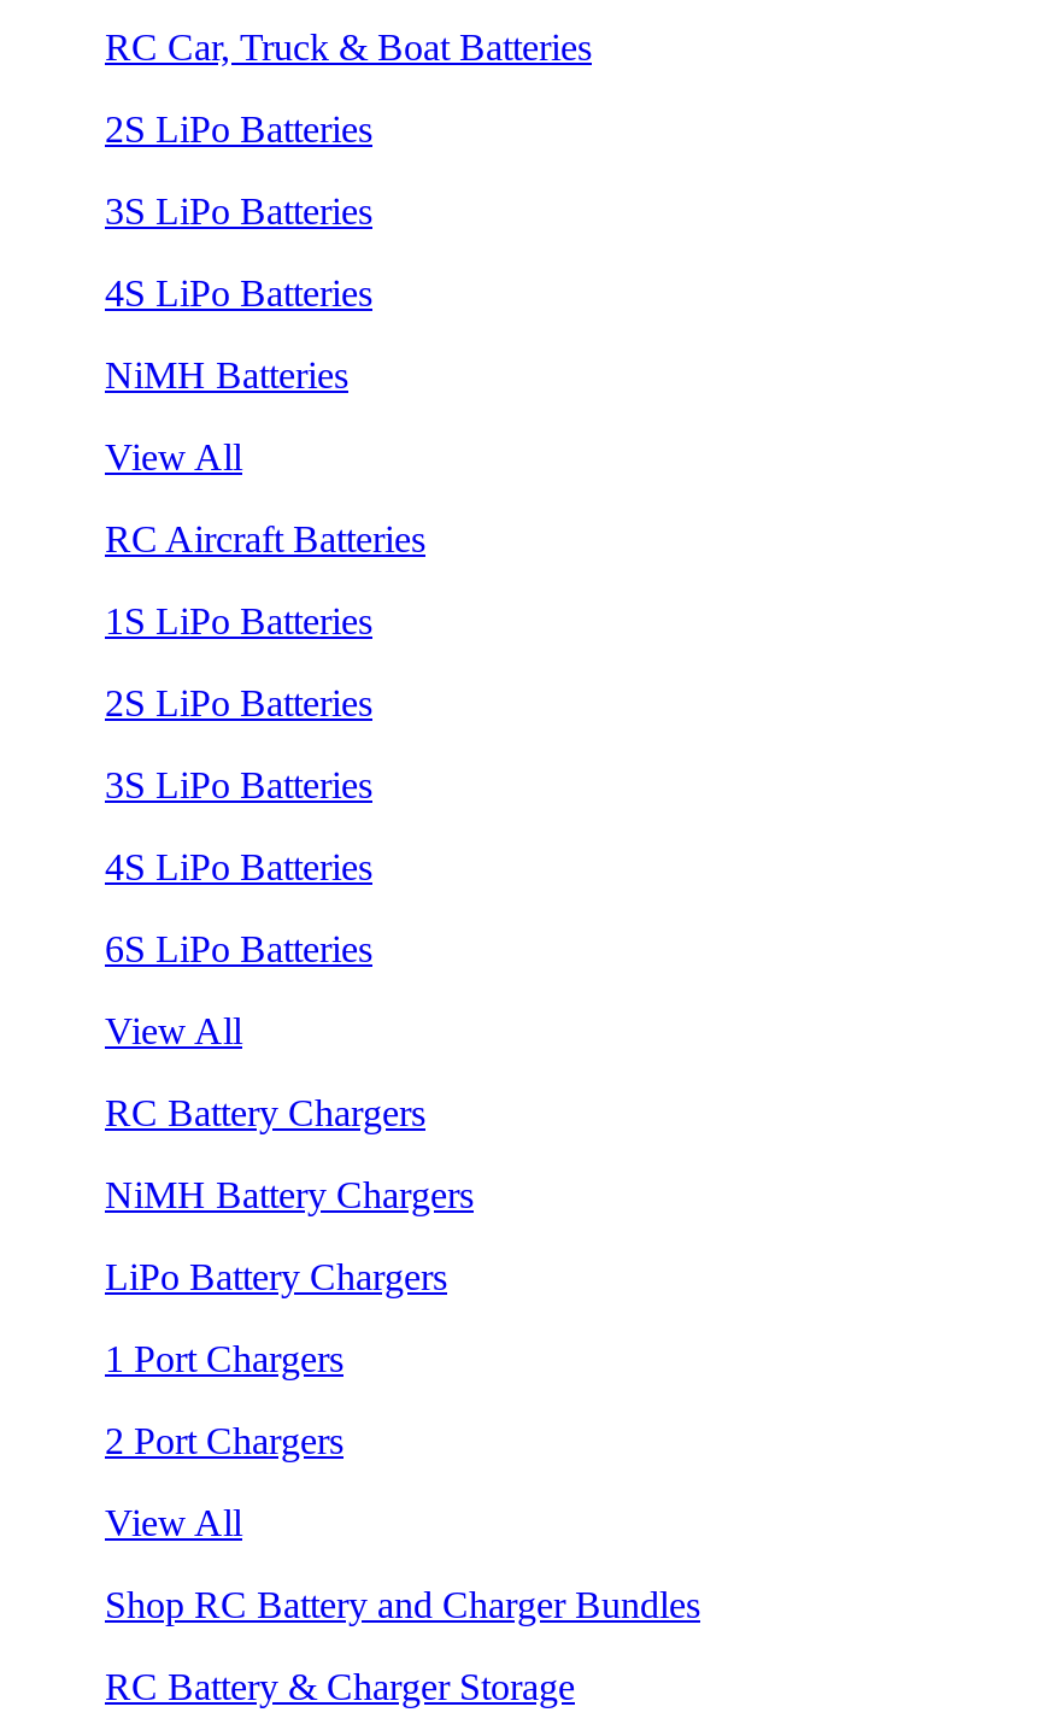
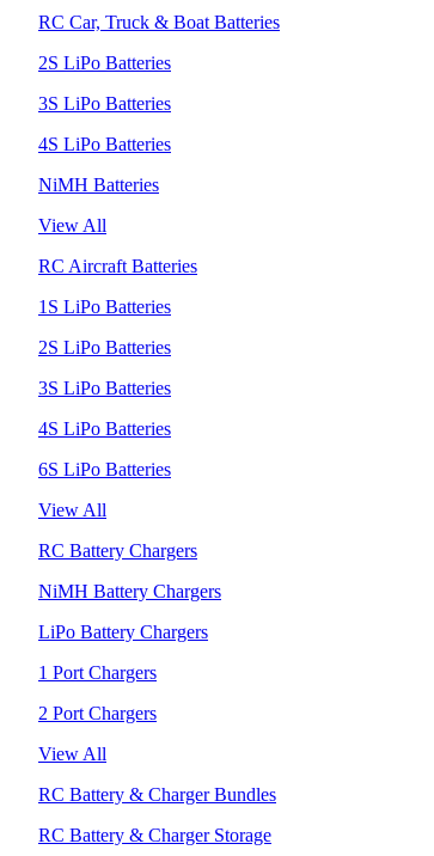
- Shop RC Battery and Charger Bundles
+ RC Battery & Charger Bundles
